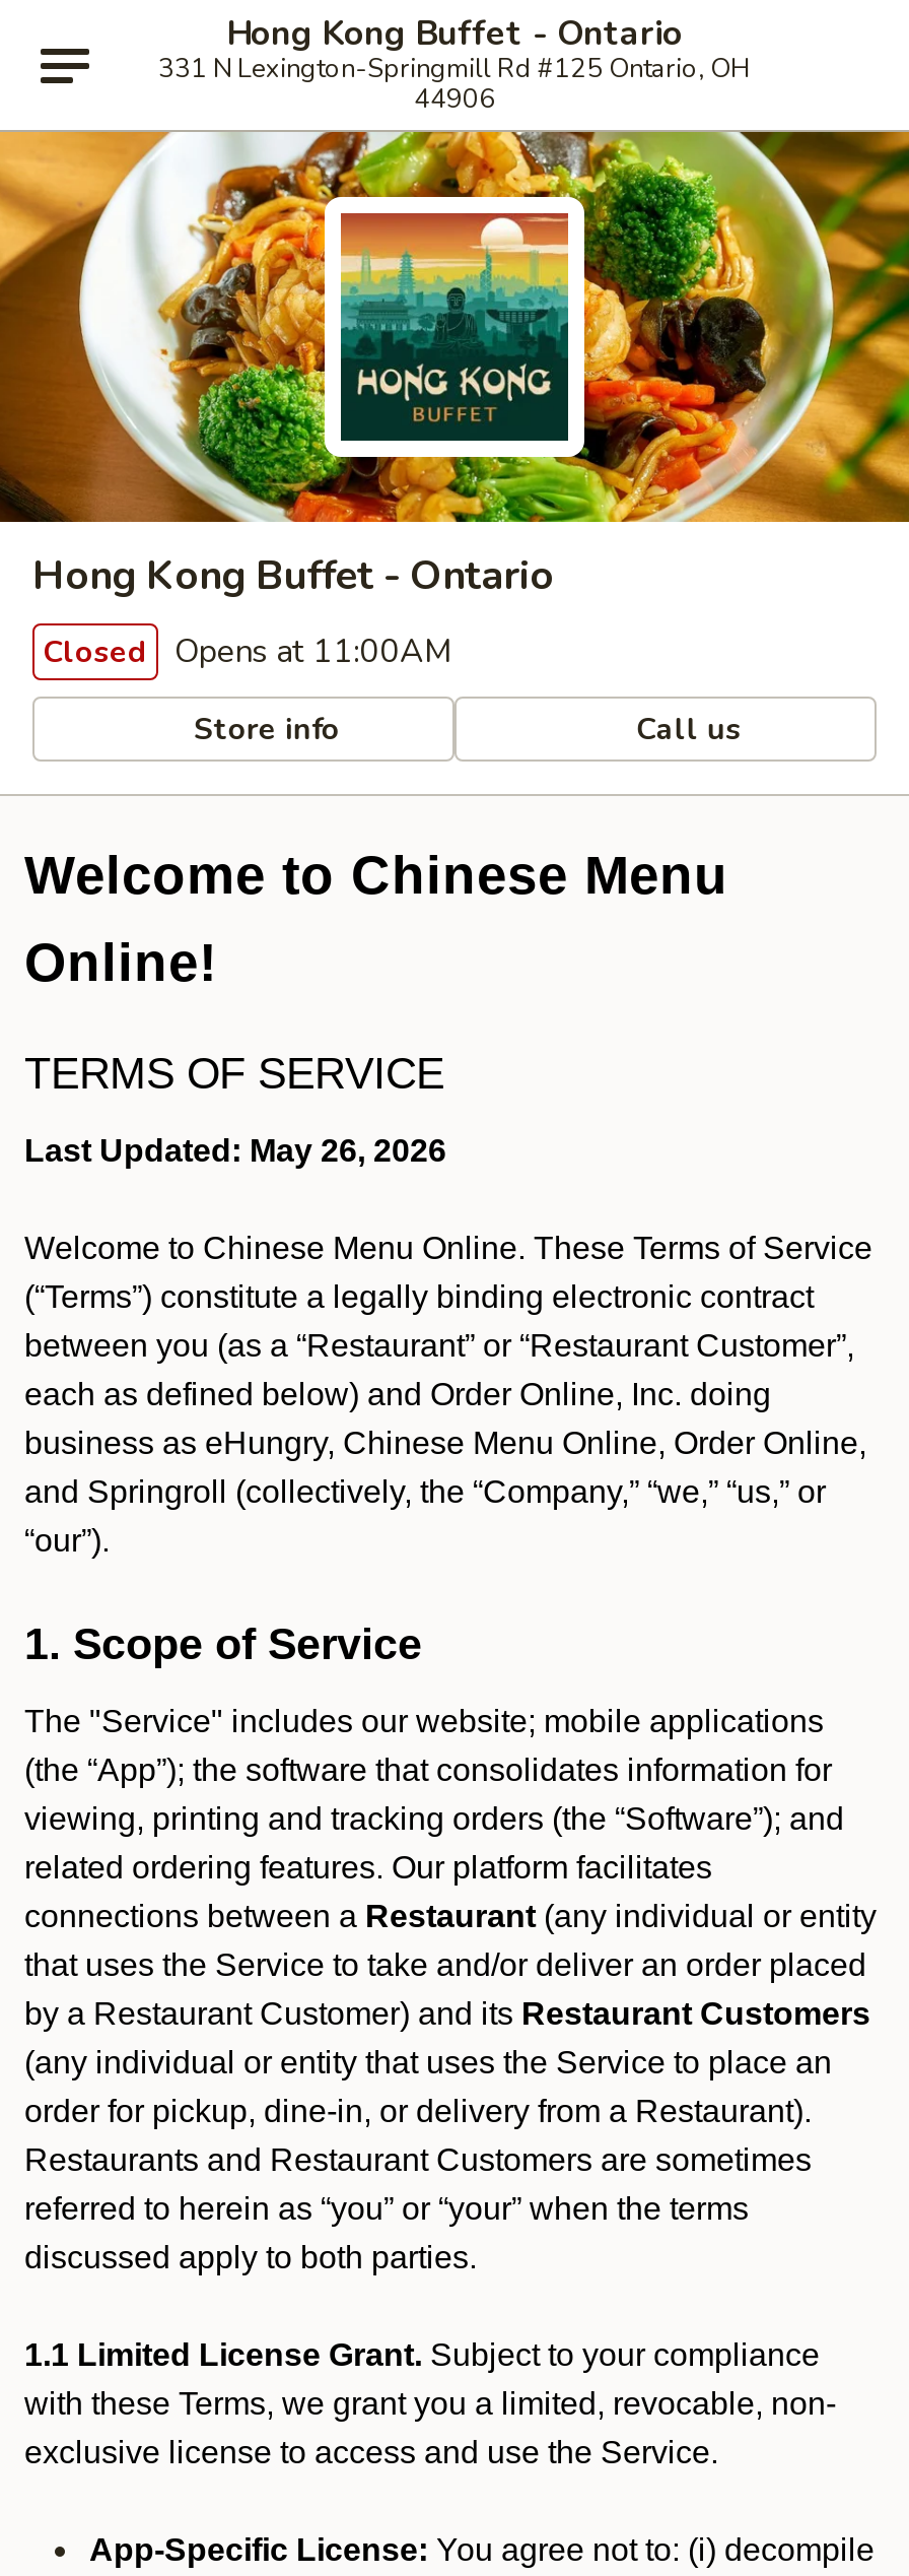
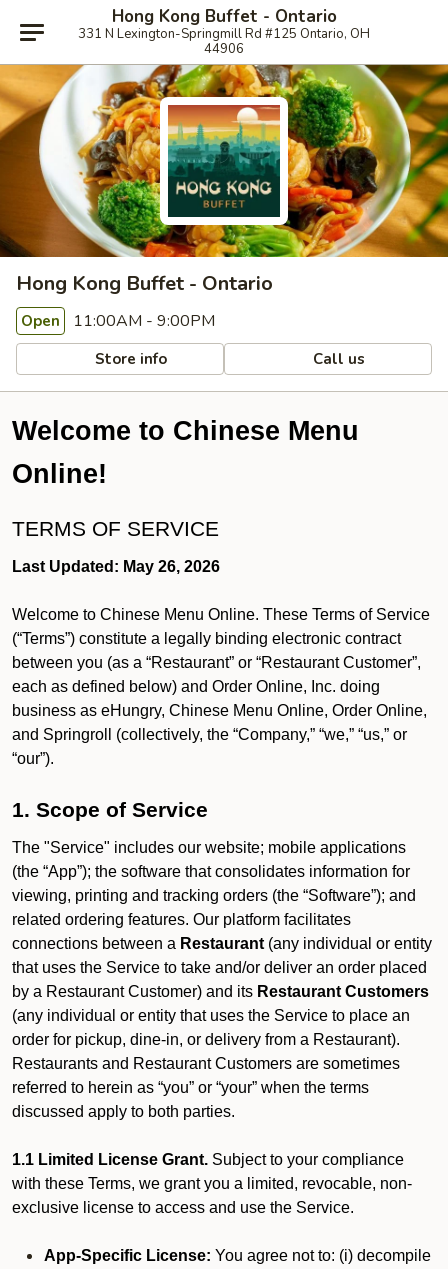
- Closed Opens at 11:00AM
+ Open 11:00AM - 9:00PM
